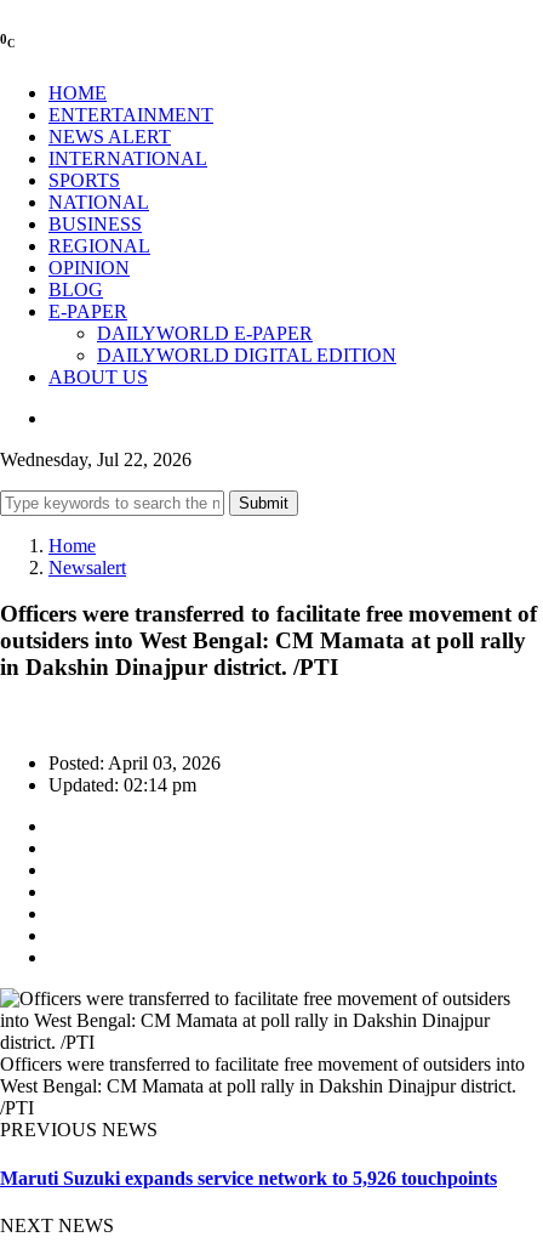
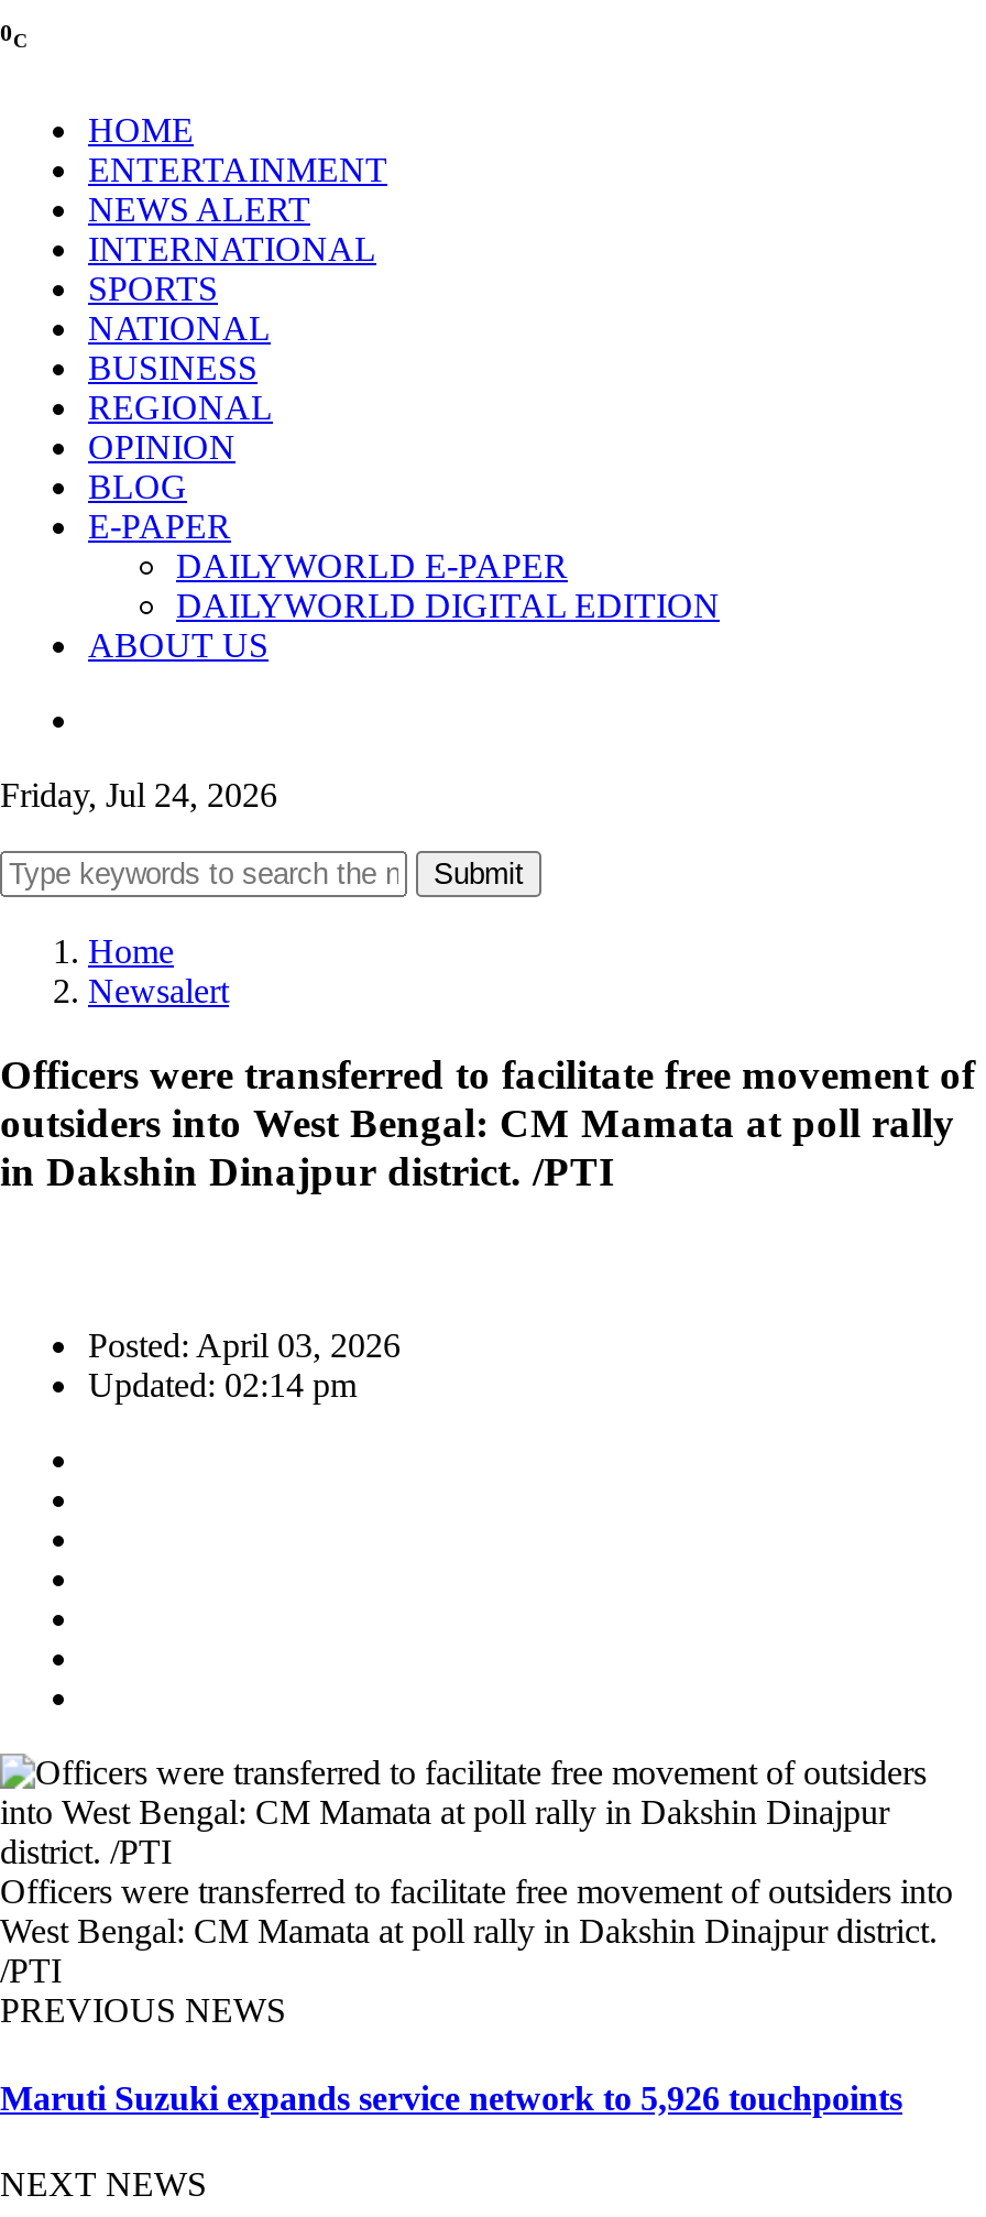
- Wednesday, Jul 22, 2026
+ Friday, Jul 24, 2026
